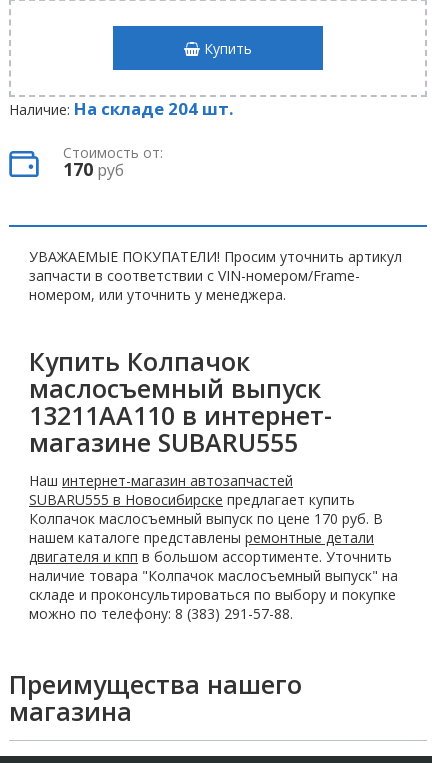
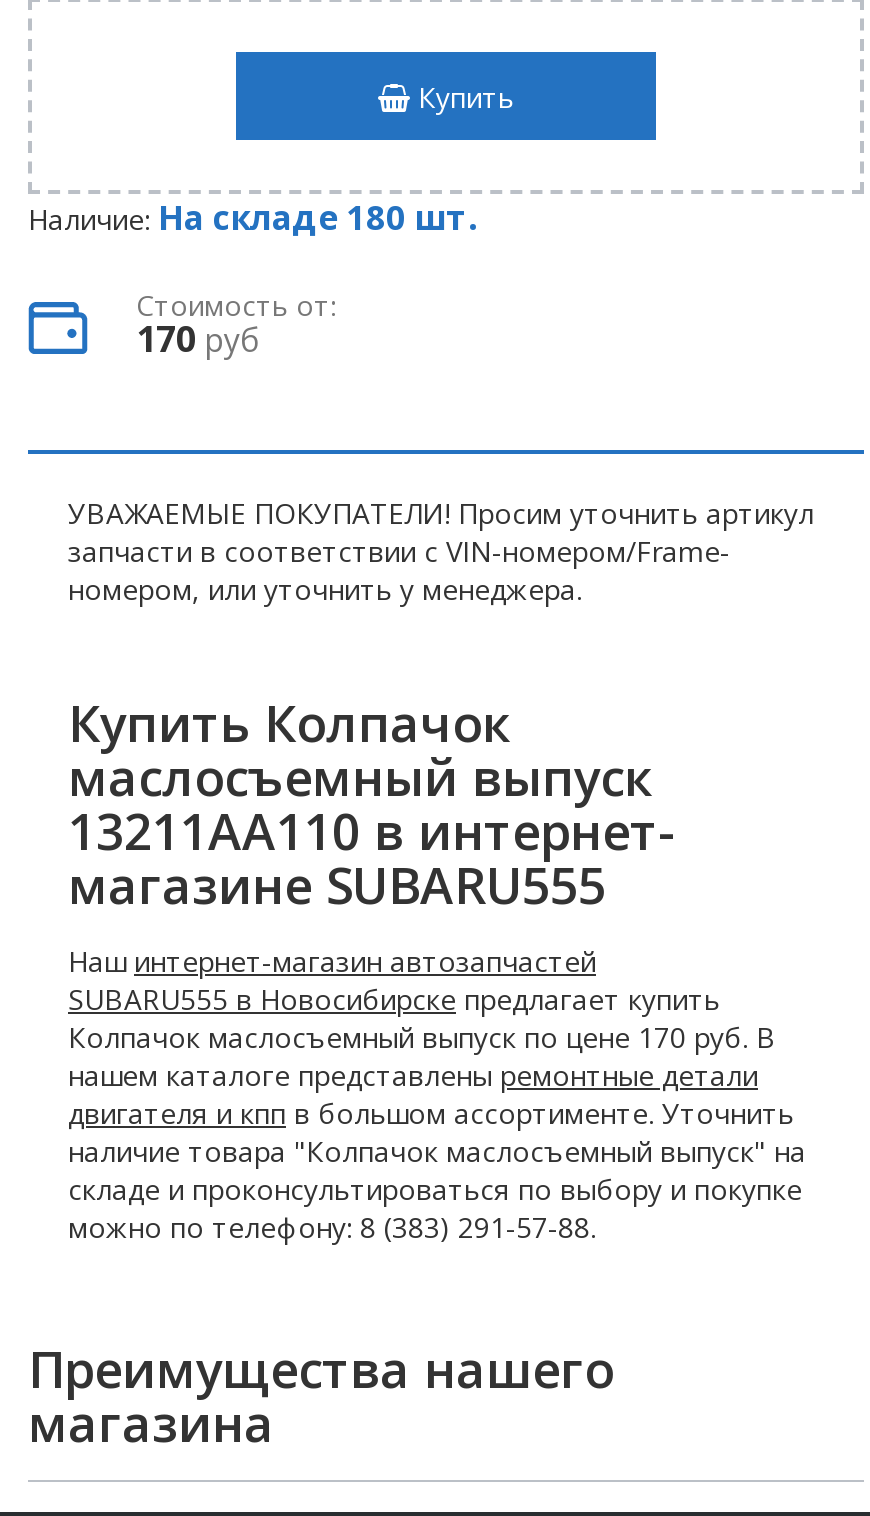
- Наличие: На складе 204 шт.
+ Наличие: На складе 180 шт.
